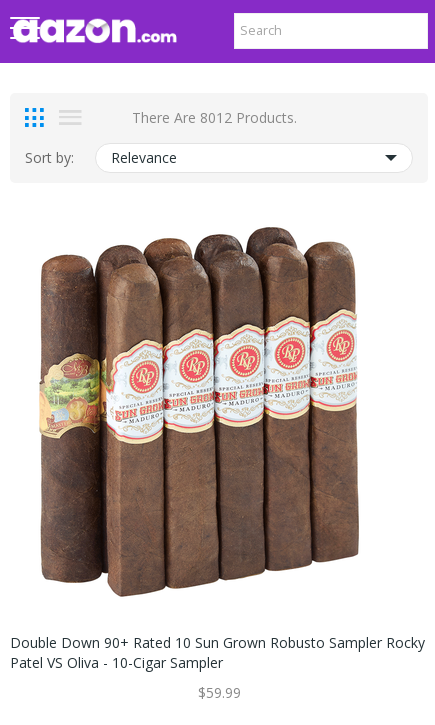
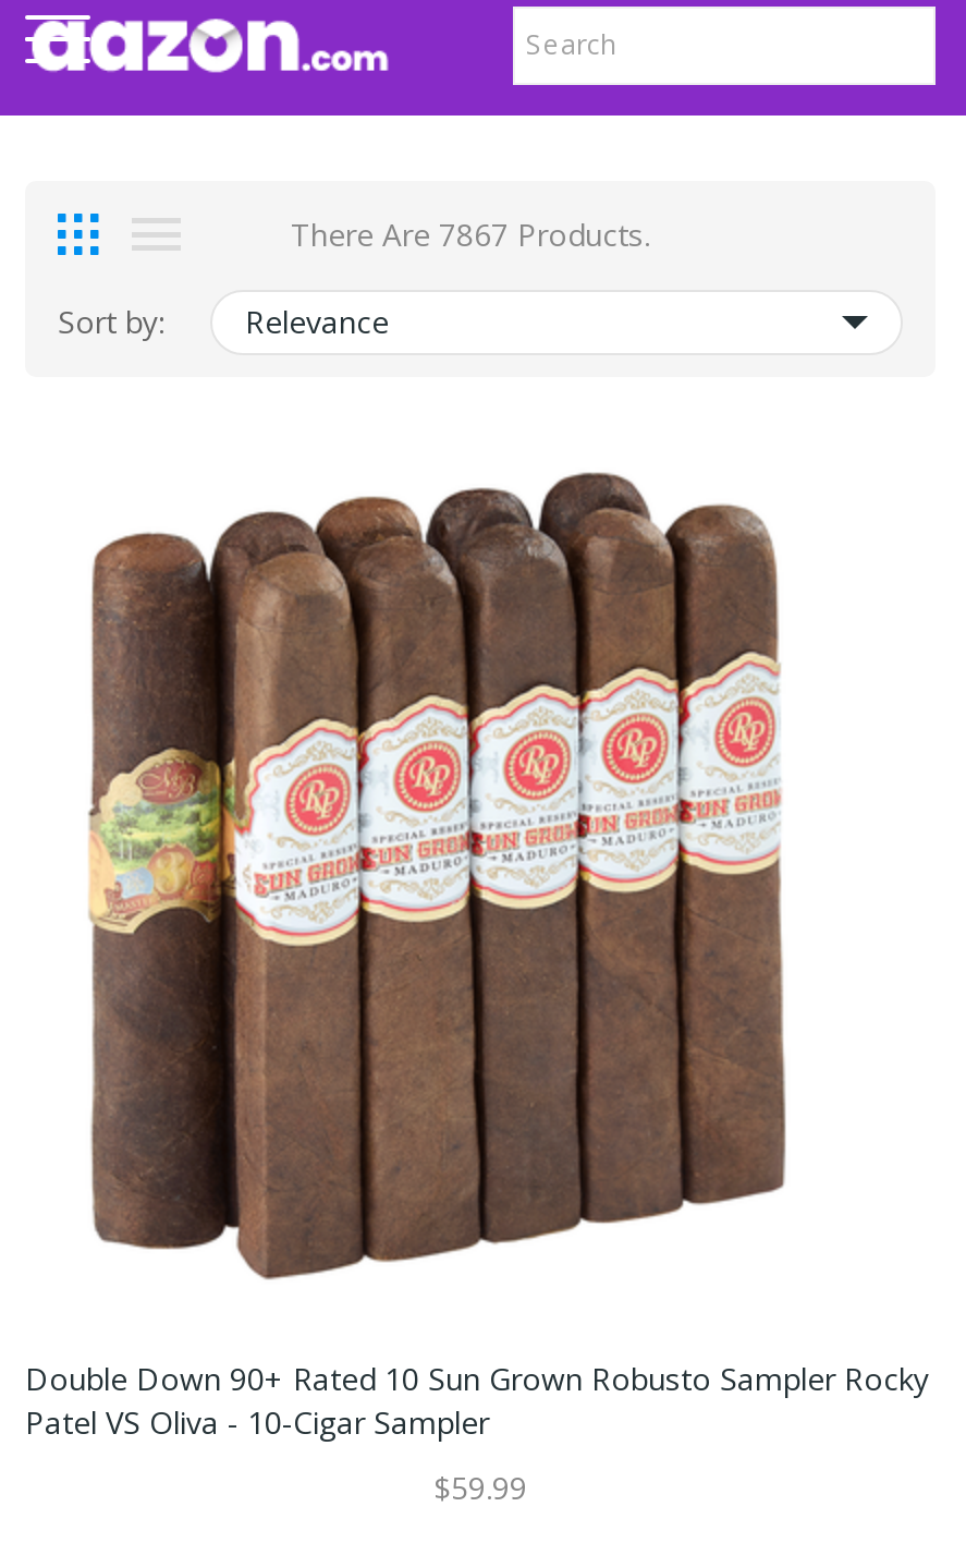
- There Are 8012 Products.
+ There Are 7867 Products.
